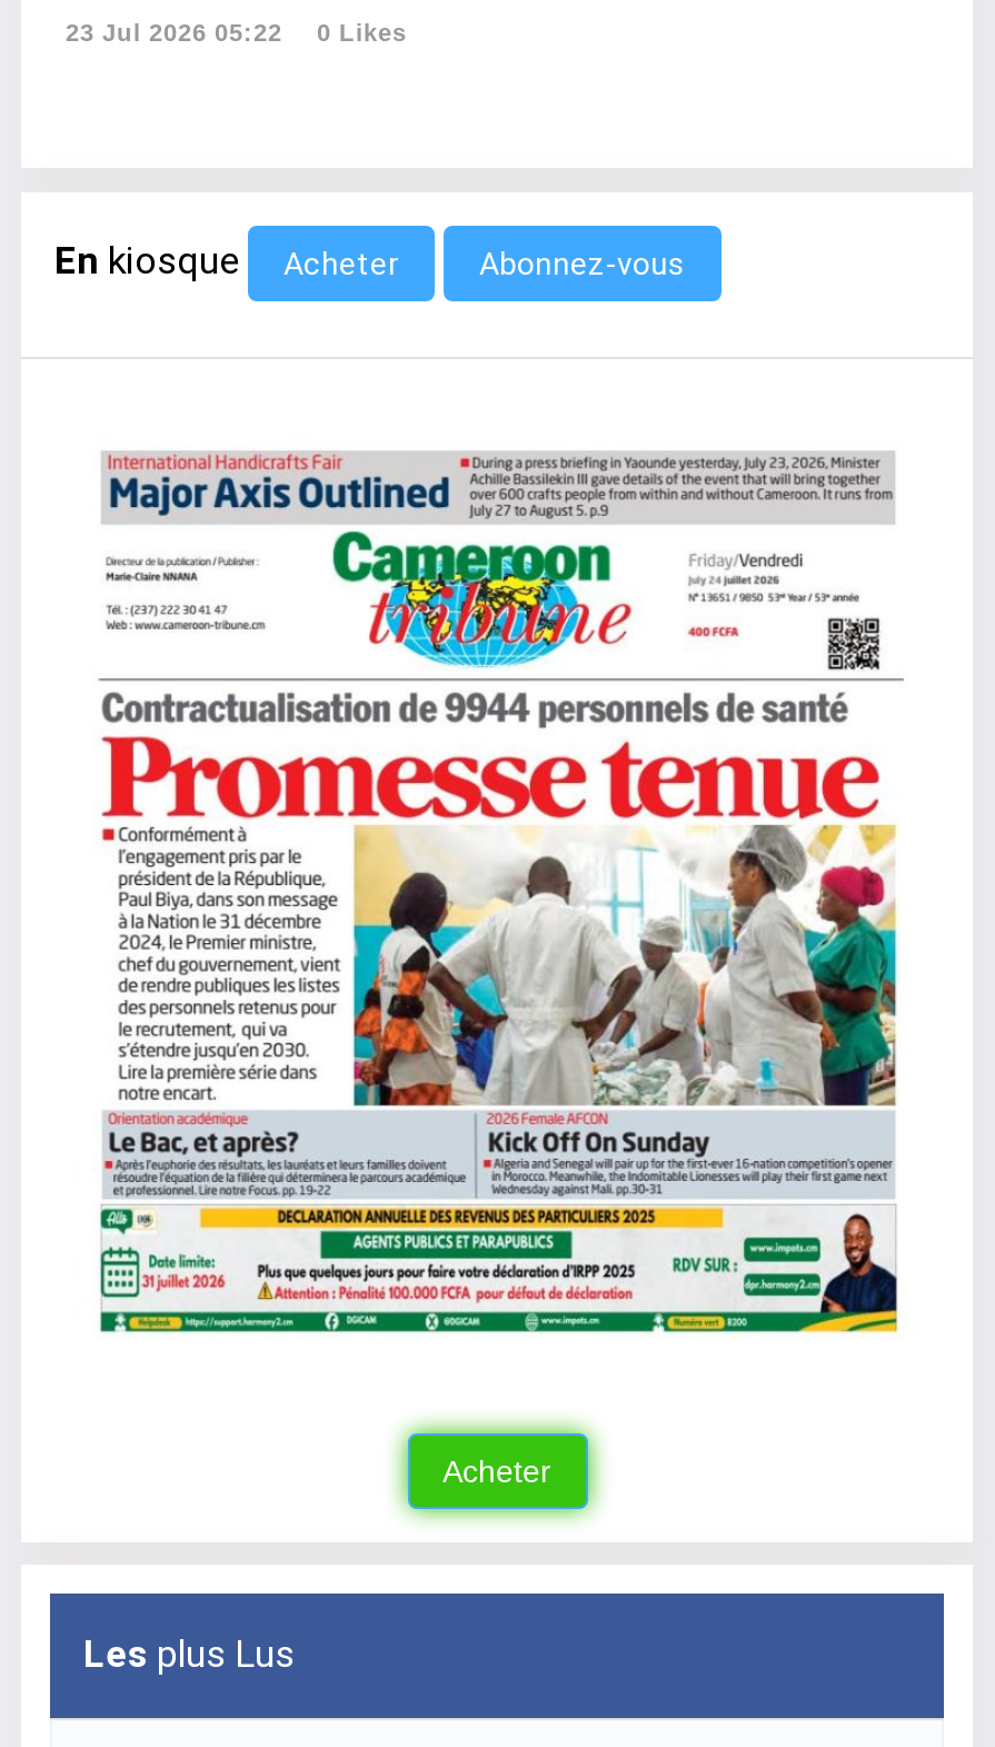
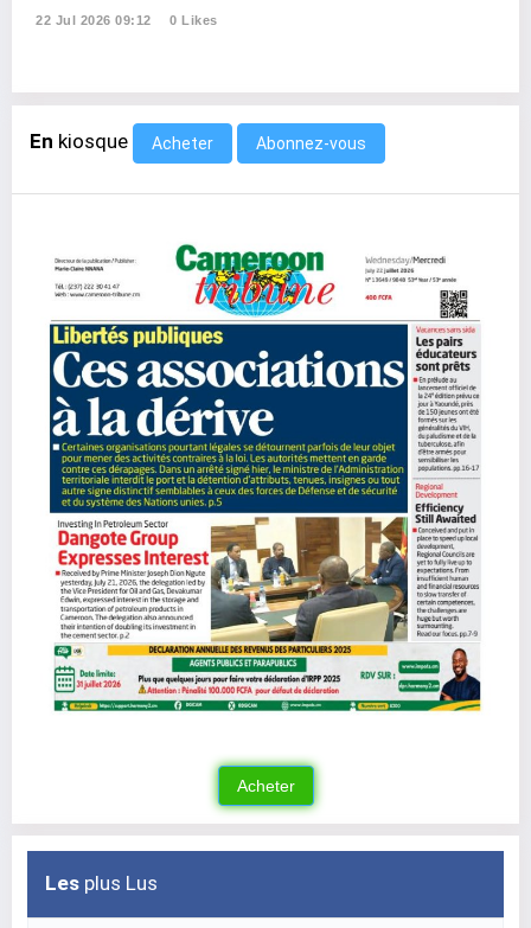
- 23 Jul 2026 05:22 0 Likes
+ 22 Jul 2026 09:12 0 Likes

- [image]
+ [image]
